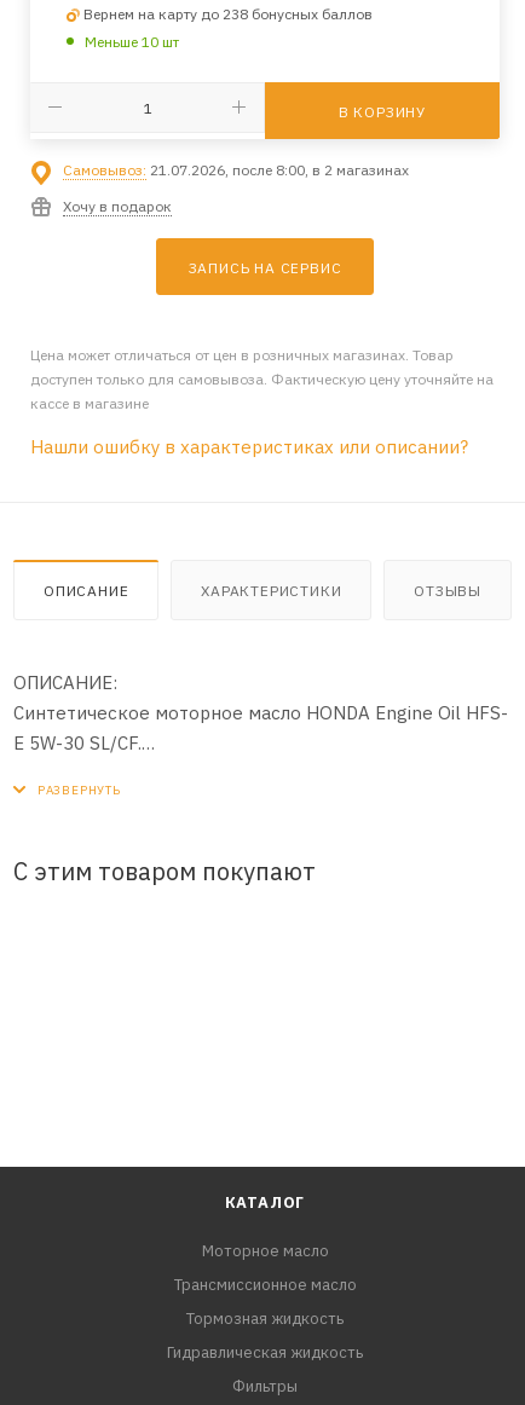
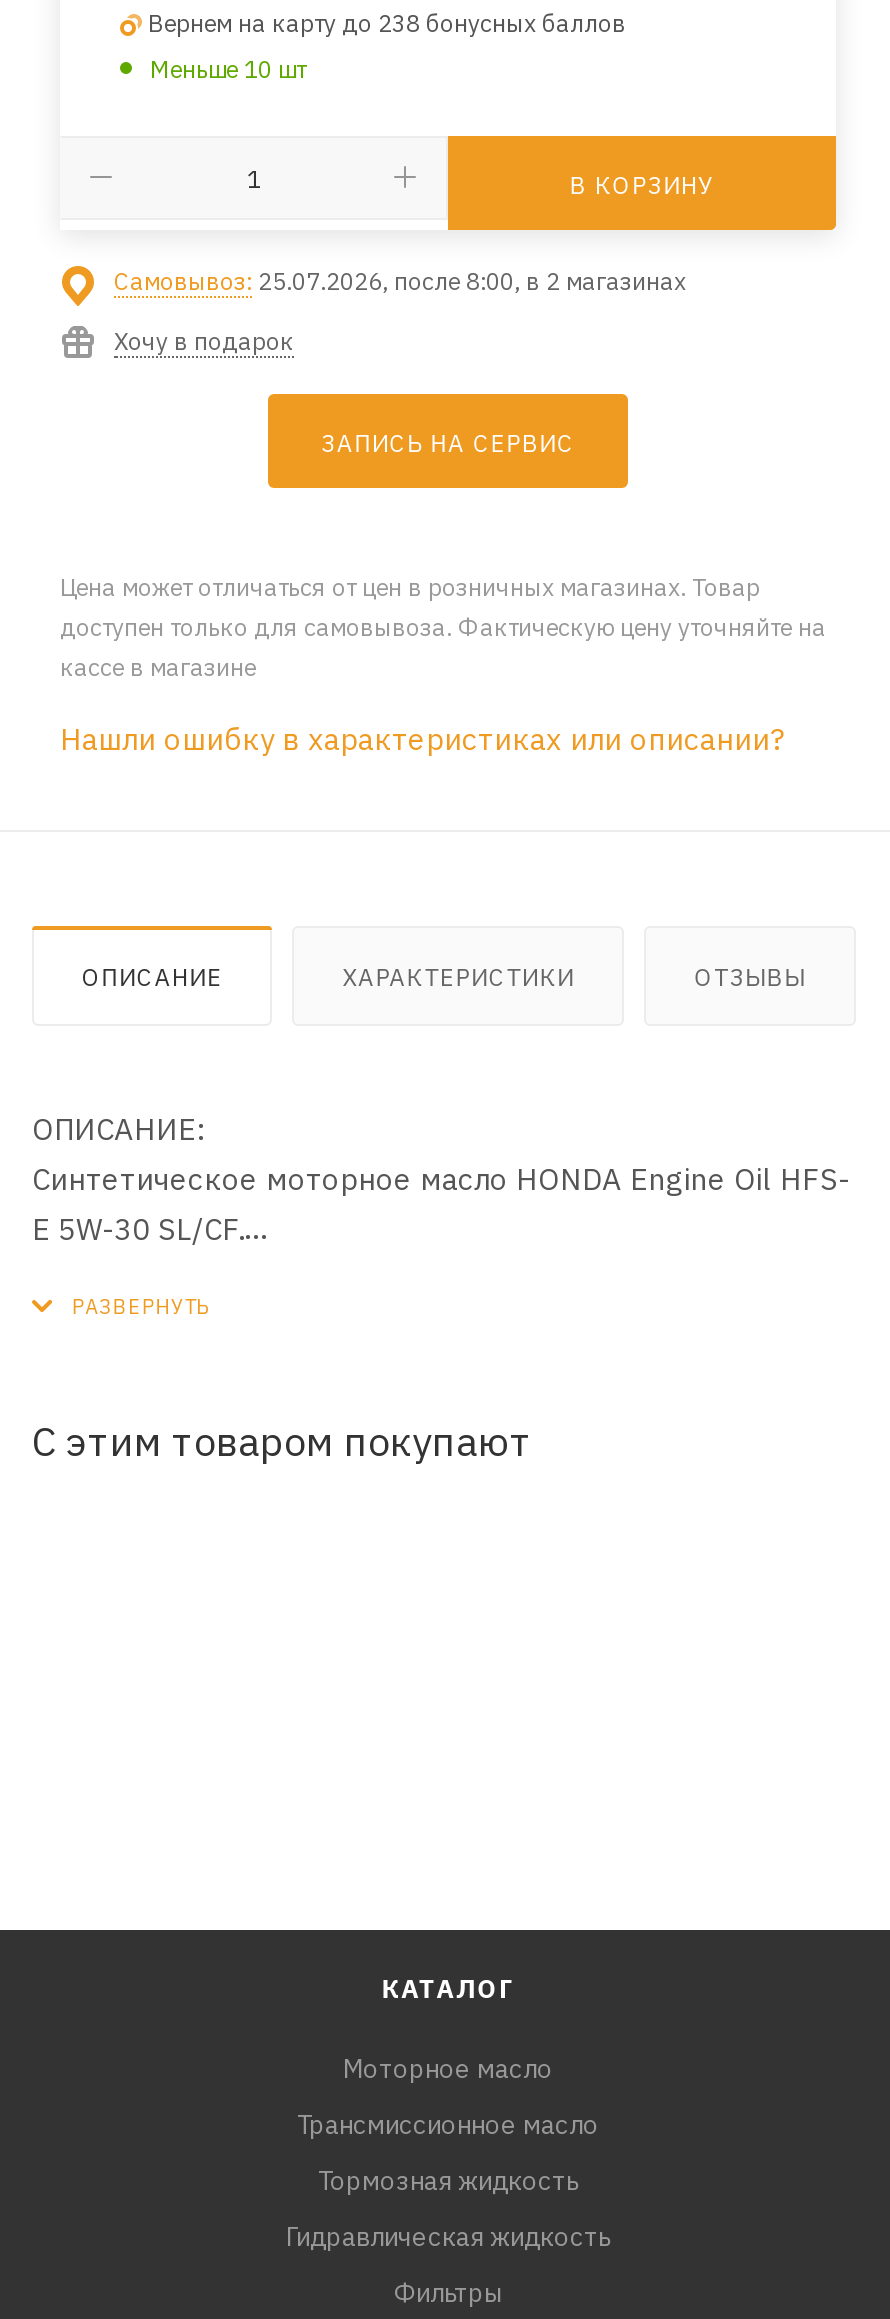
- Самовывоз: 21.07.2026, после 8:00, в 2 магазинах
+ Самовывоз: 25.07.2026, после 8:00, в 2 магазинах
